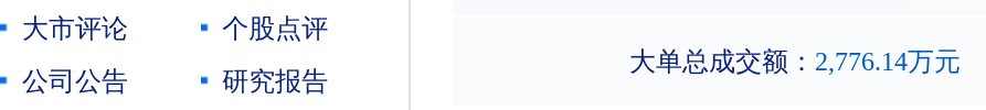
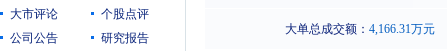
- 大单总成交额：2,776.14万元
+ 大单总成交额：4,166.31万元
